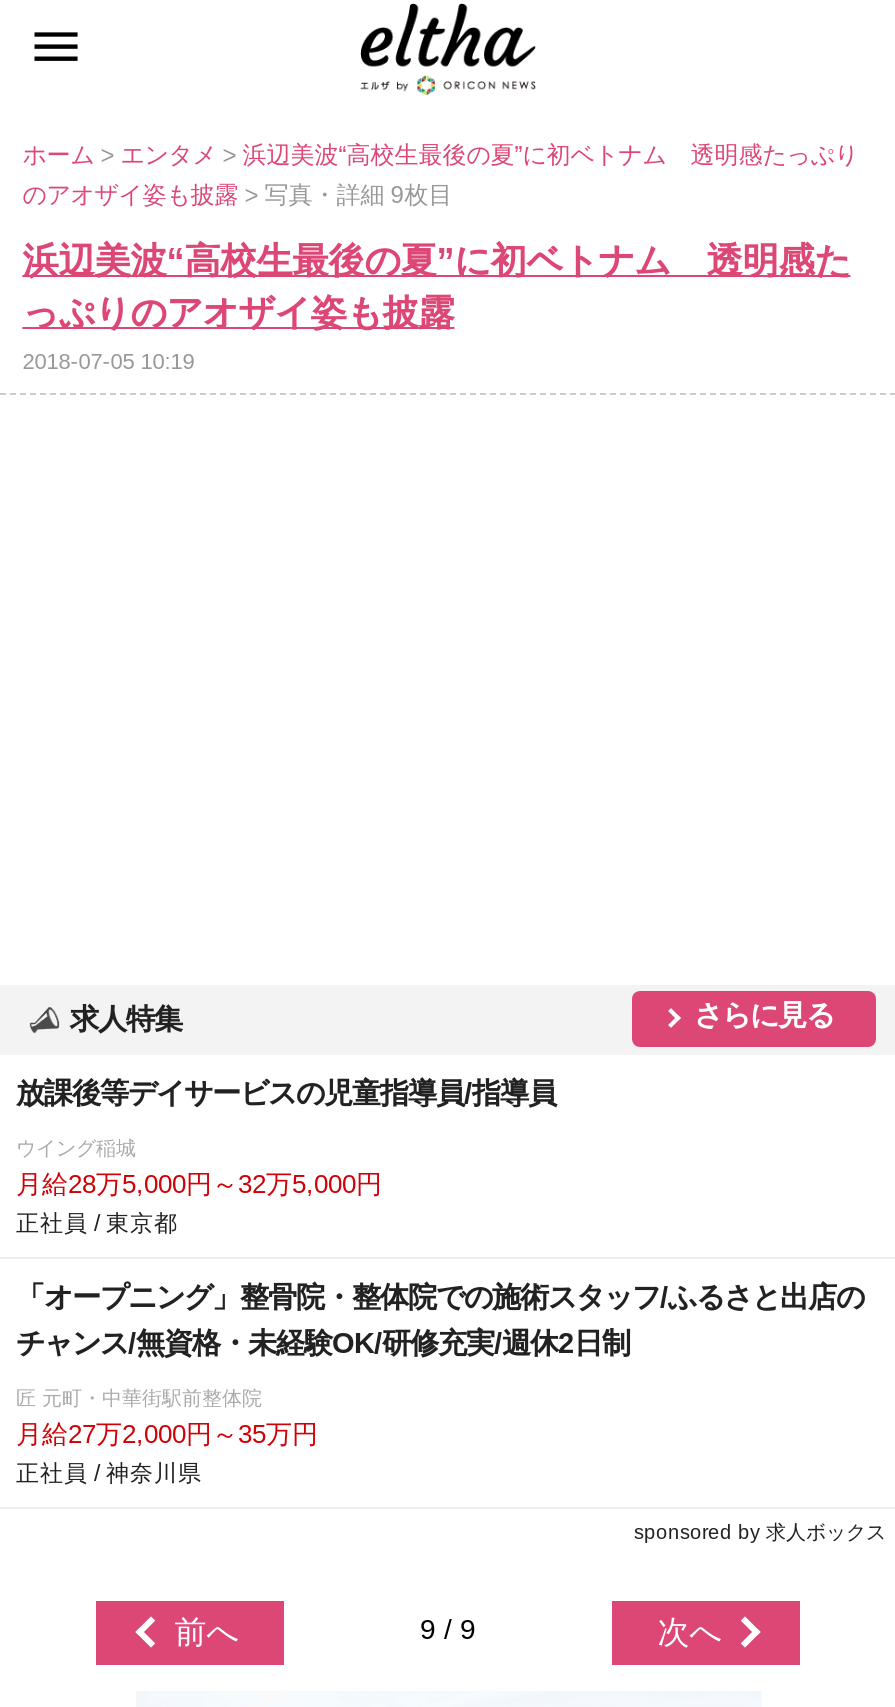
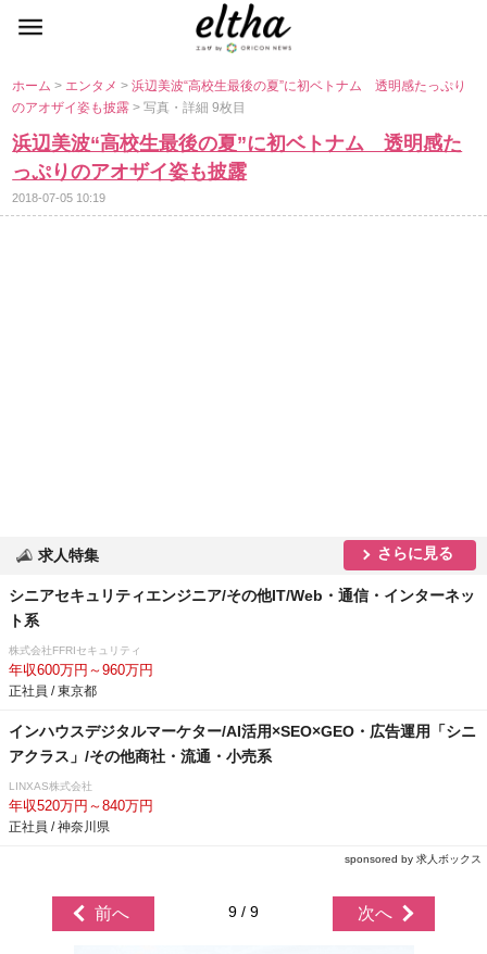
- 放課後等デイサービスの児童指導員/指導員
+ シニアセキュリティエンジニア/その他IT/Web・通信・インターネッ
+ ト系

- ウイング稲城
- 月給28万5,000円～32万5,000円
+ 株式会社FFRIセキュリティ
+ 年収600万円～960万円

- 「オープニング」整骨院・整体院での施術スタッフ/ふるさと出店の
- チャンス/無資格・未経験OK/研修充実/週休2日制
+ インハウスデジタルマーケター/AI活用×SEO×GEO・広告運用「シニ
+ アクラス」/その他商社・流通・小売系

- 匠 元町・中華街駅前整体院
- 月給27万2,000円～35万円
+ LINXAS株式会社
+ 年収520万円～840万円
